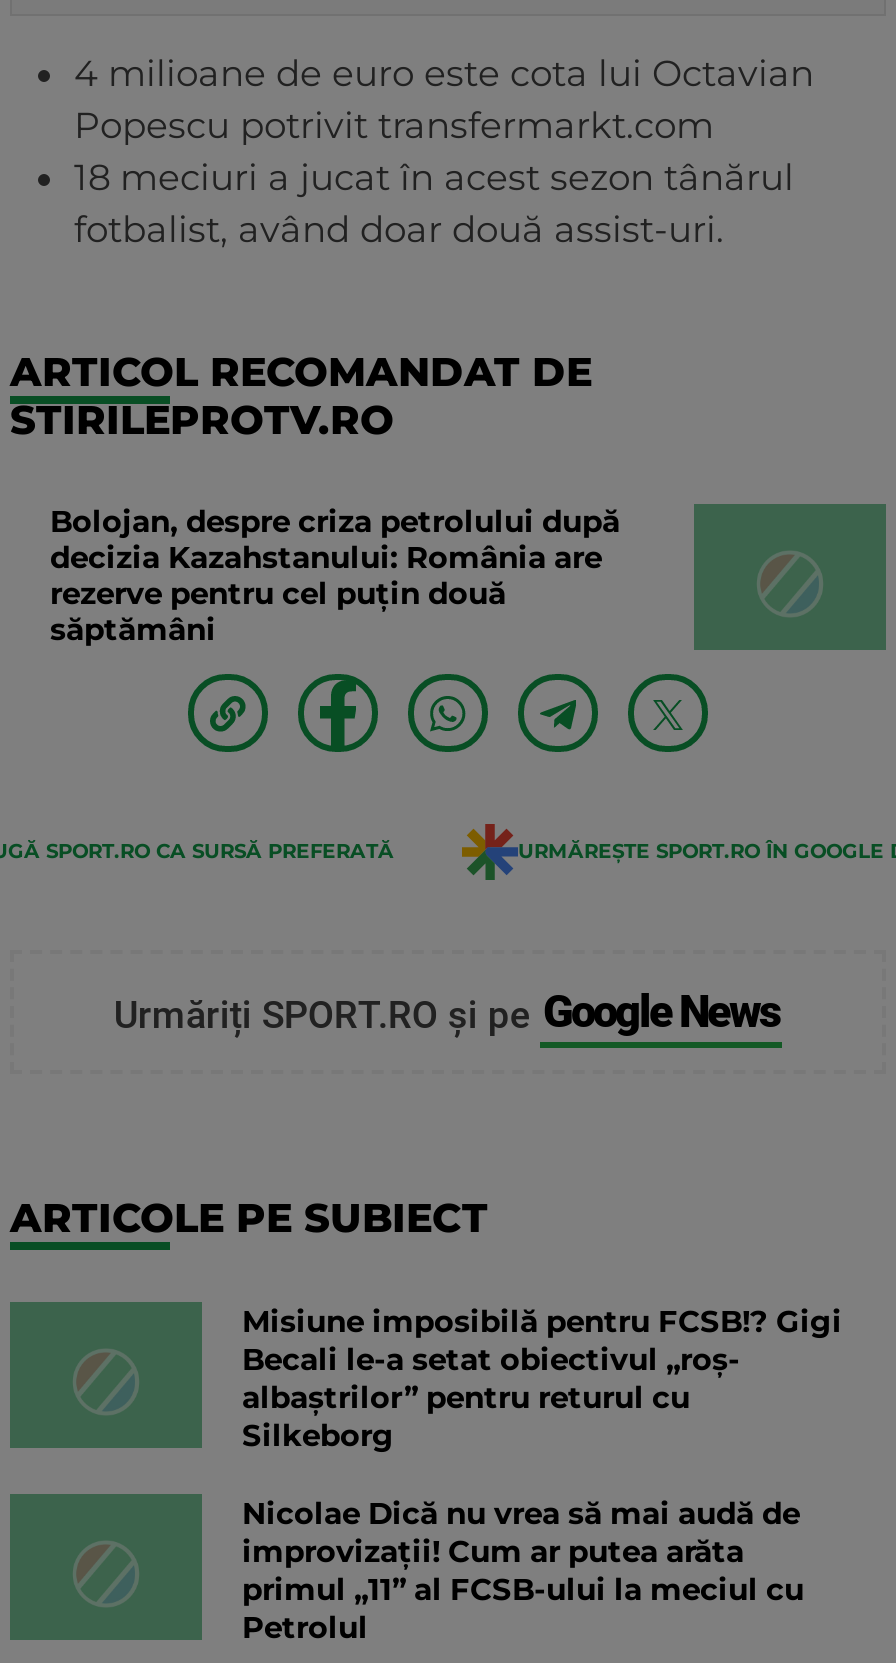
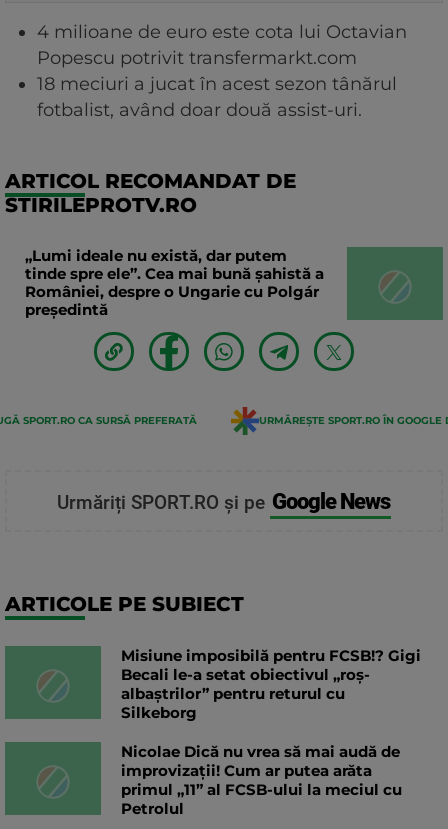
- Bolojan, despre criza petrolului după
- decizia Kazahstanului: România are
- rezerve pentru cel puțin două
- săptămâni
+ „Lumi ideale nu există, dar putem
+ tinde spre ele”. Cea mai bună șahistă a
+ României, despre o Ungarie cu Polgár
+ președintă
